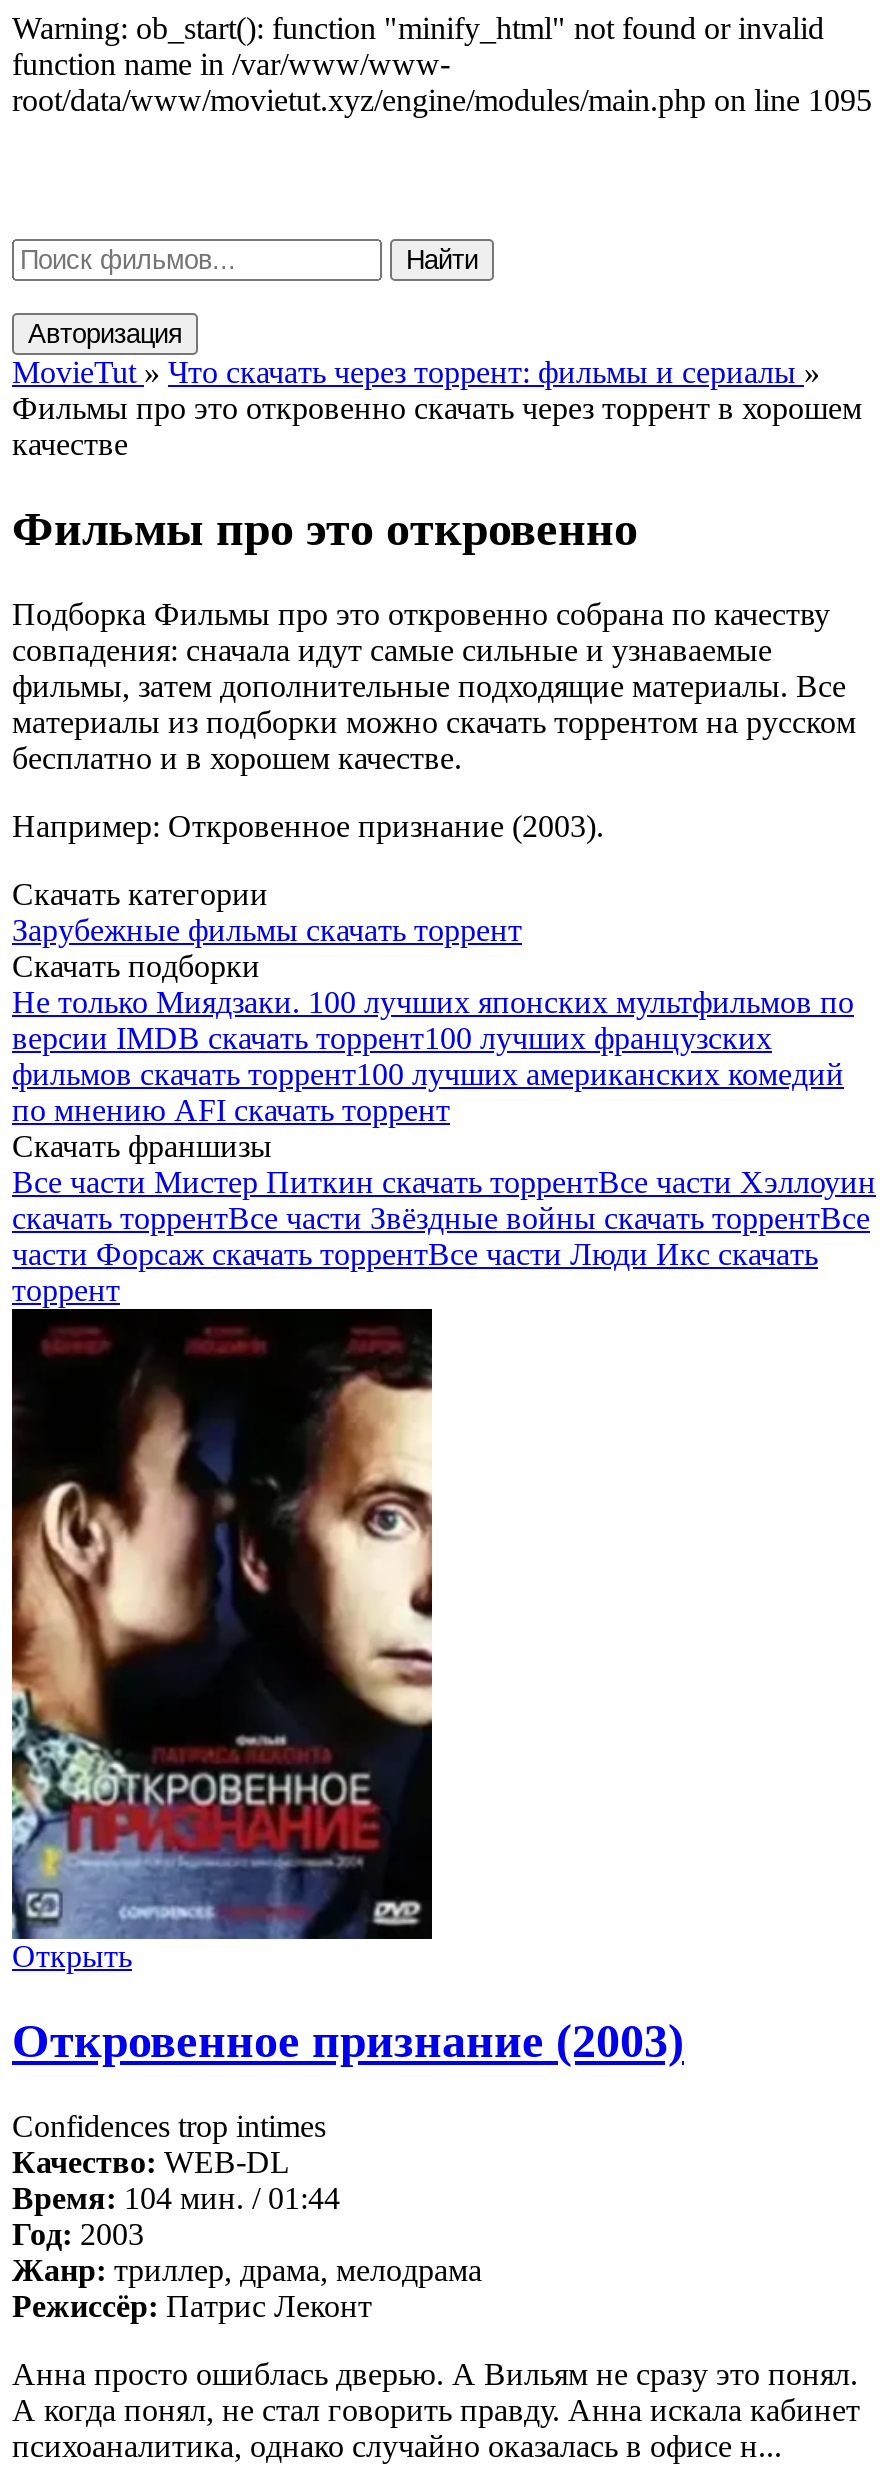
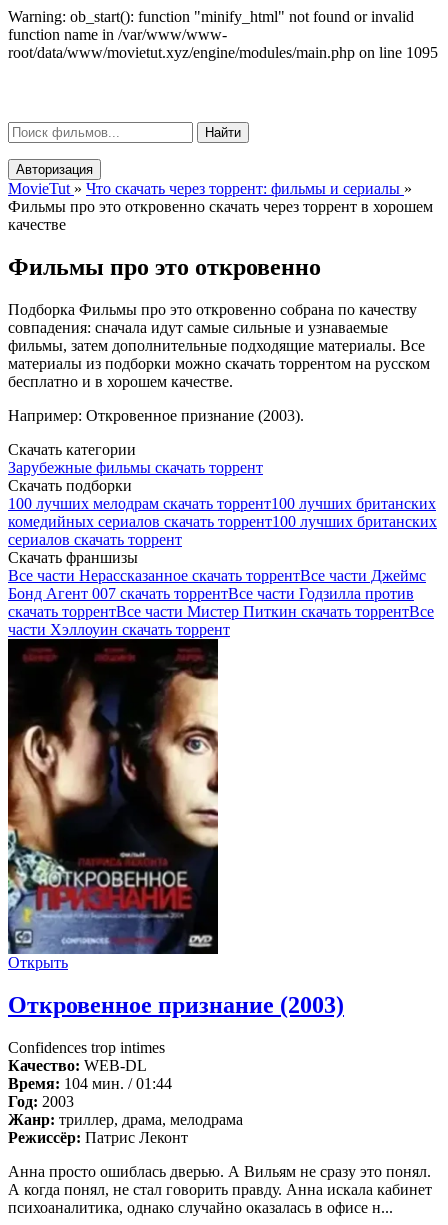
- Не только Миядзаки. 100 лучших японских мультфильмов по
- версии IMDB скачать торрент100 лучших французских
- фильмов скачать торрент100 лучших американских комедий
- по мнению AFI скачать торрент
+ 100 лучших мелодрам скачать торрент100 лучших британских
+ комедийных сериалов скачать торрент100 лучших британских
+ сериалов скачать торрент

- Все части Мистер Питкин скачать торрентВсе части Хэллоуин
- скачать торрентВсе части Звёздные войны скачать торрентВсе
- части Форсаж скачать торрентВсе части Люди Икс скачать
- торрент
+ Все части Нерассказанное скачать торрентВсе части Джеймс
+ Бонд Агент 007 скачать торрентВсе части Годзилла против
+ скачать торрентВсе части Мистер Питкин скачать торрентВсе
+ части Хэллоуин скачать торрент
